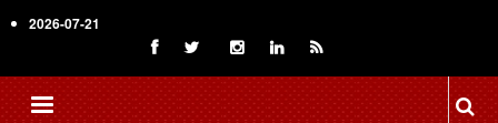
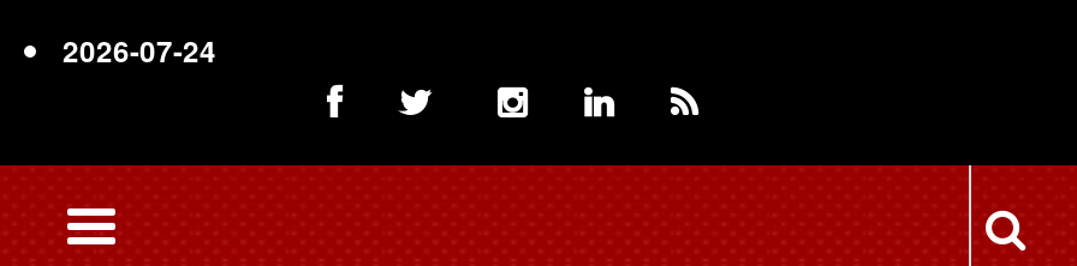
- 2026-07-21
+ 2026-07-24
